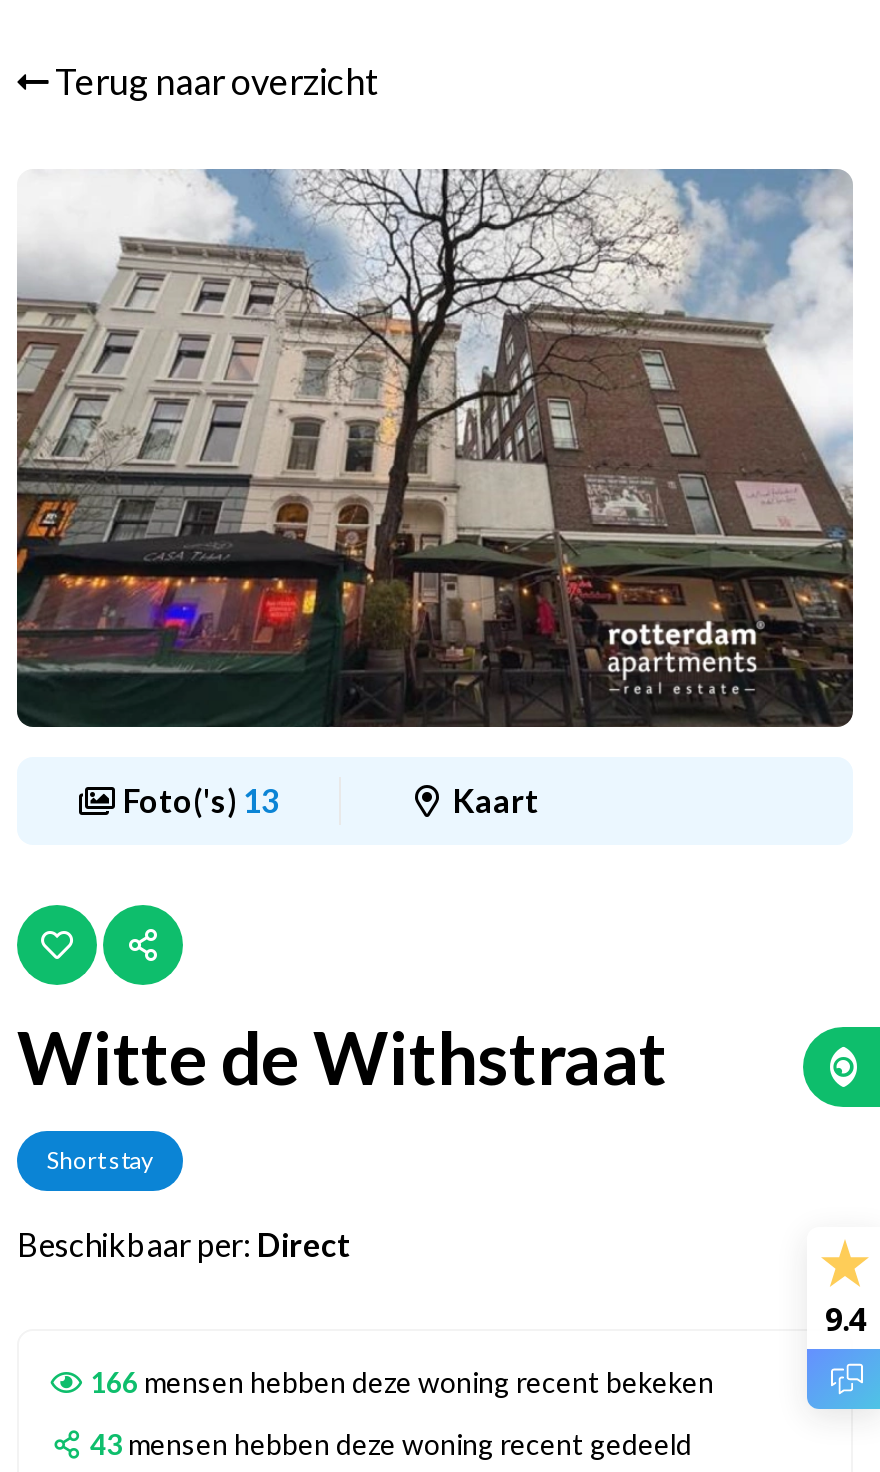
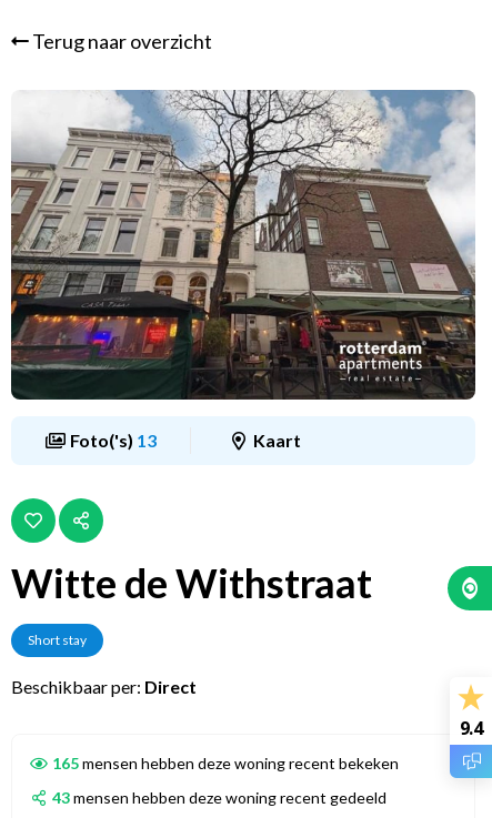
- 166 mensen hebben deze woning recent bekeken
+ 165 mensen hebben deze woning recent bekeken
